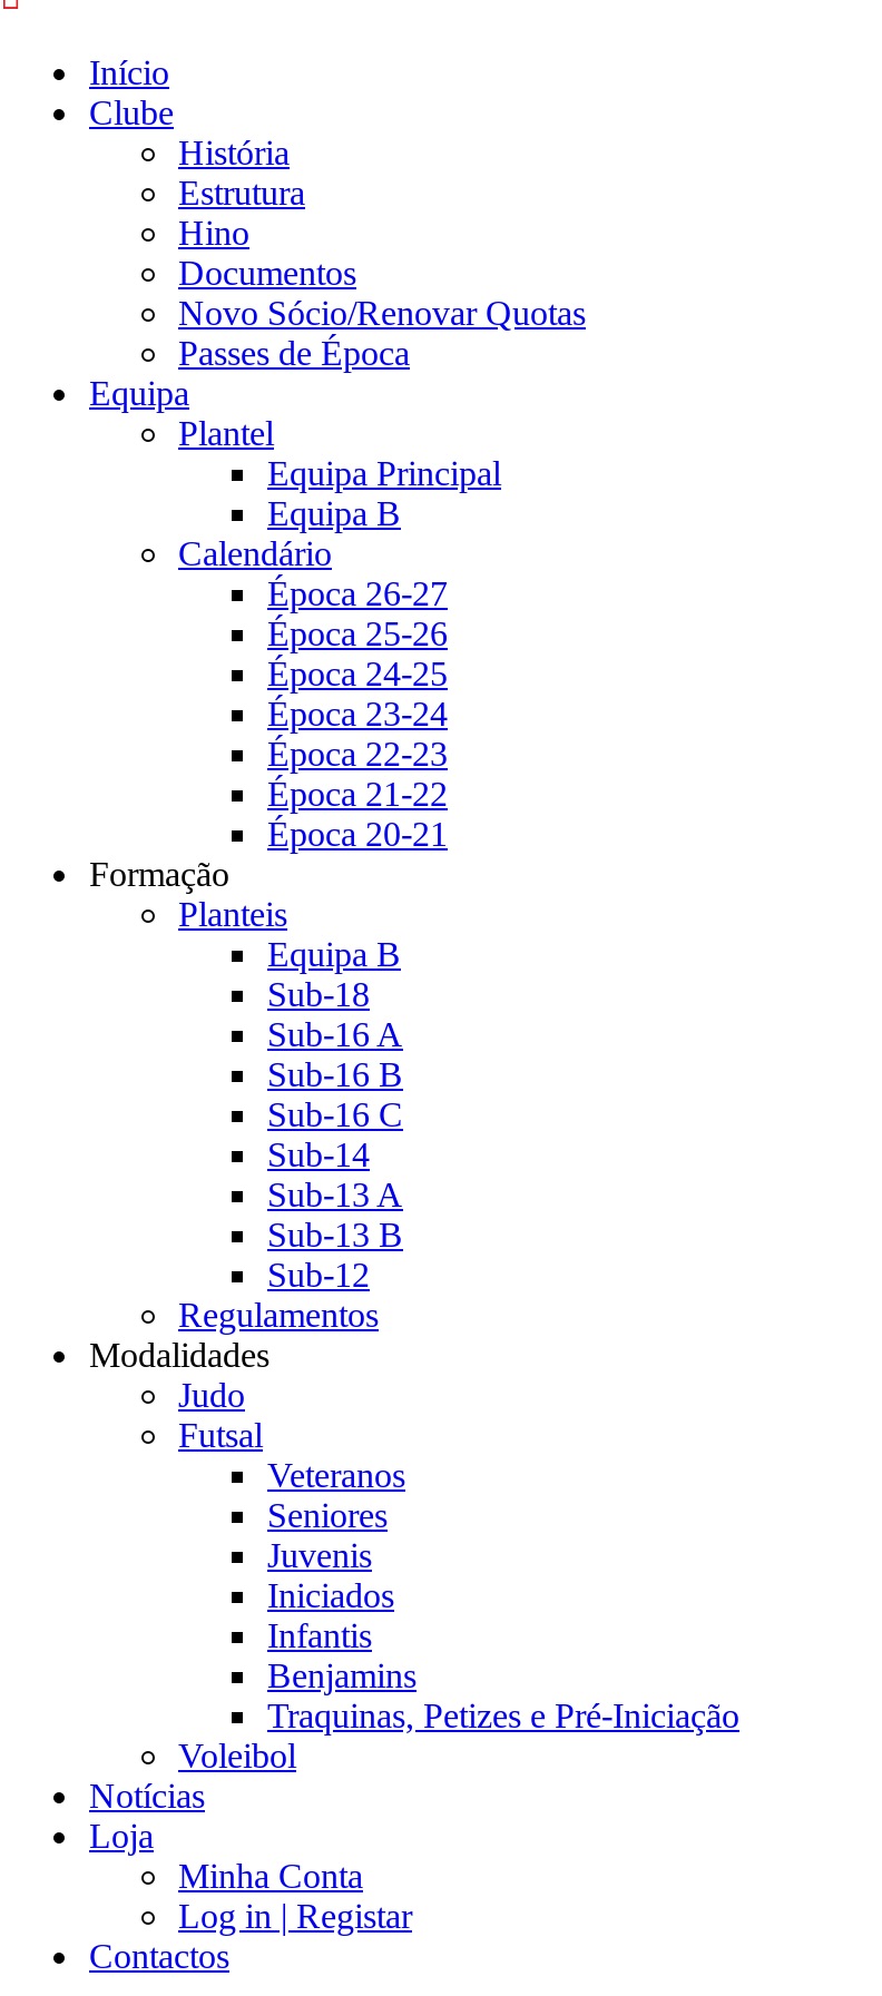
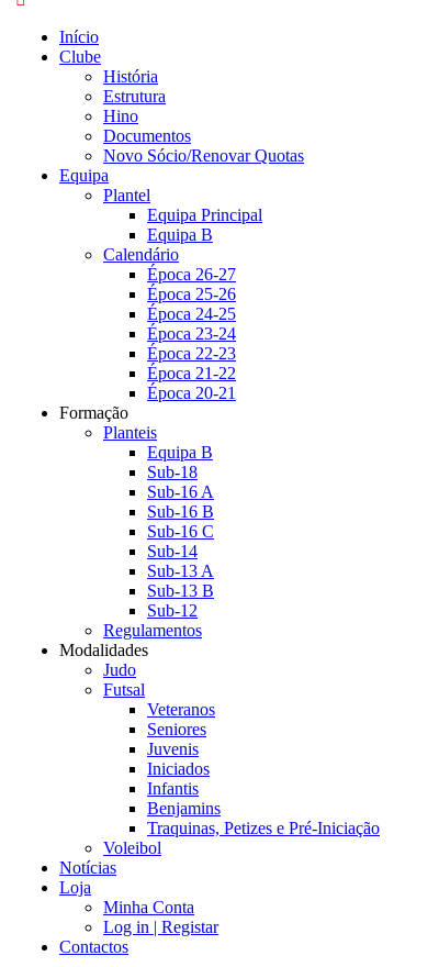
- Passes de Época
